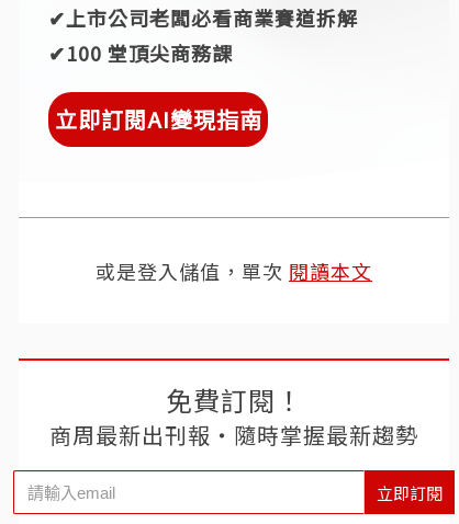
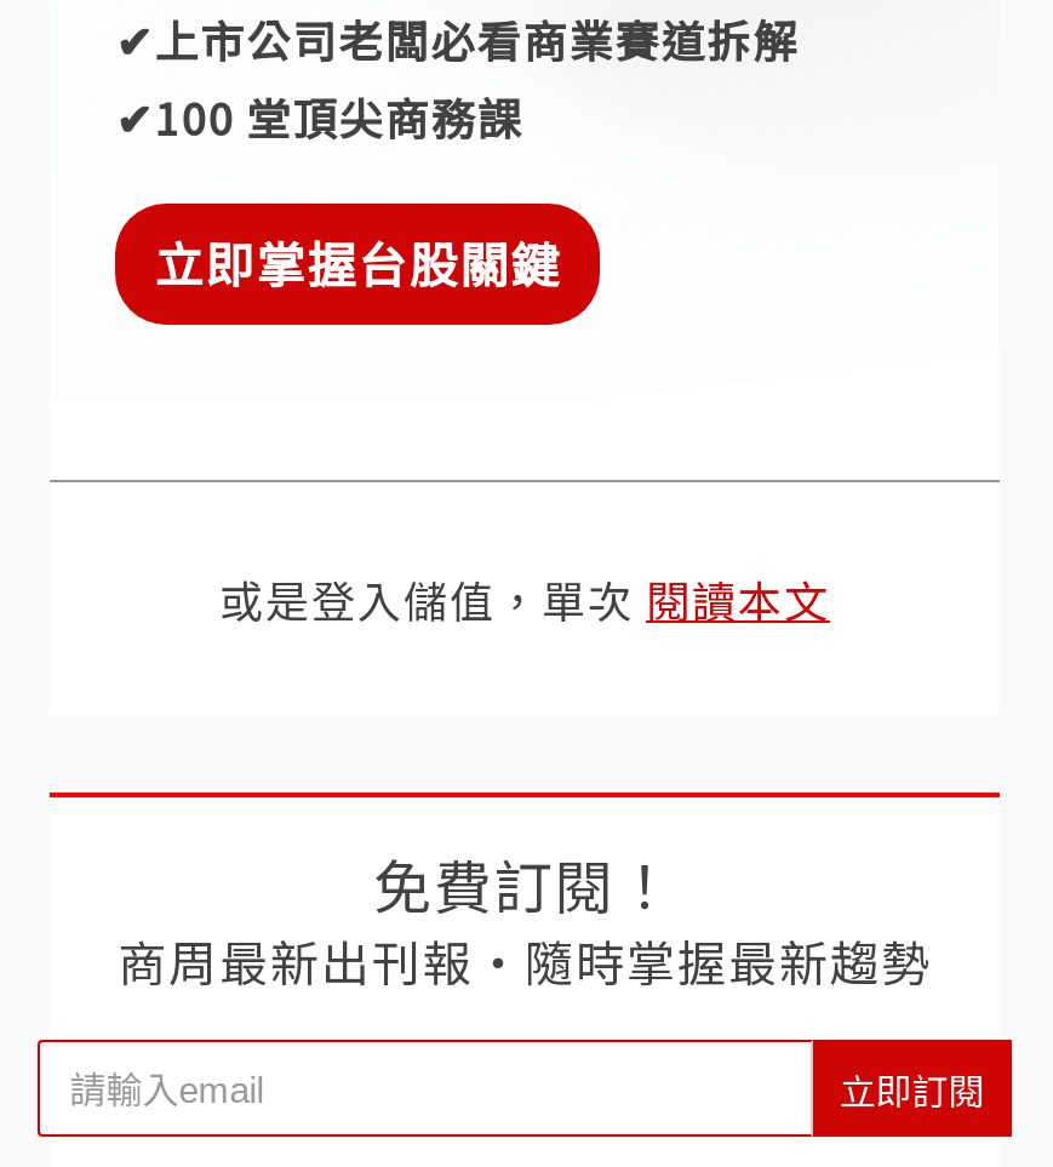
- 立即訂閱AI變現指南
+ 立即掌握台股關鍵
